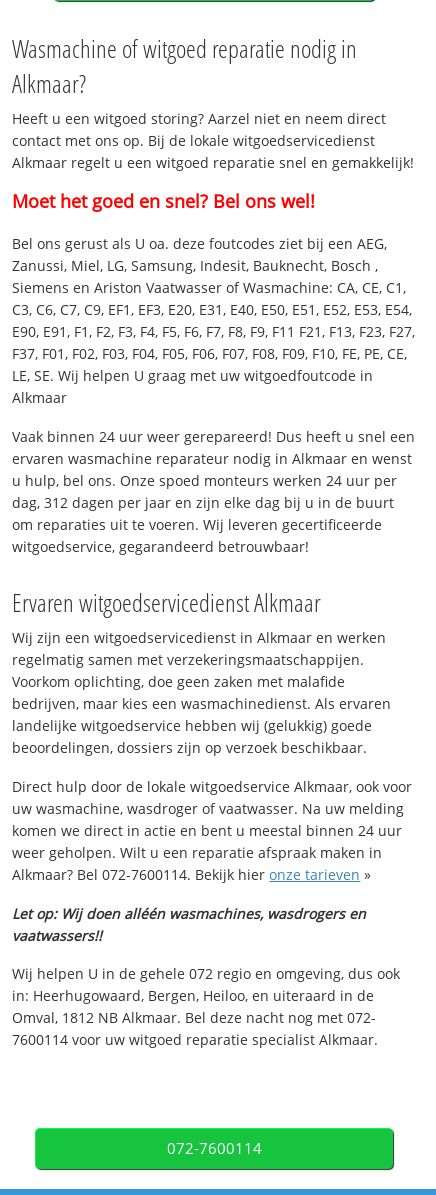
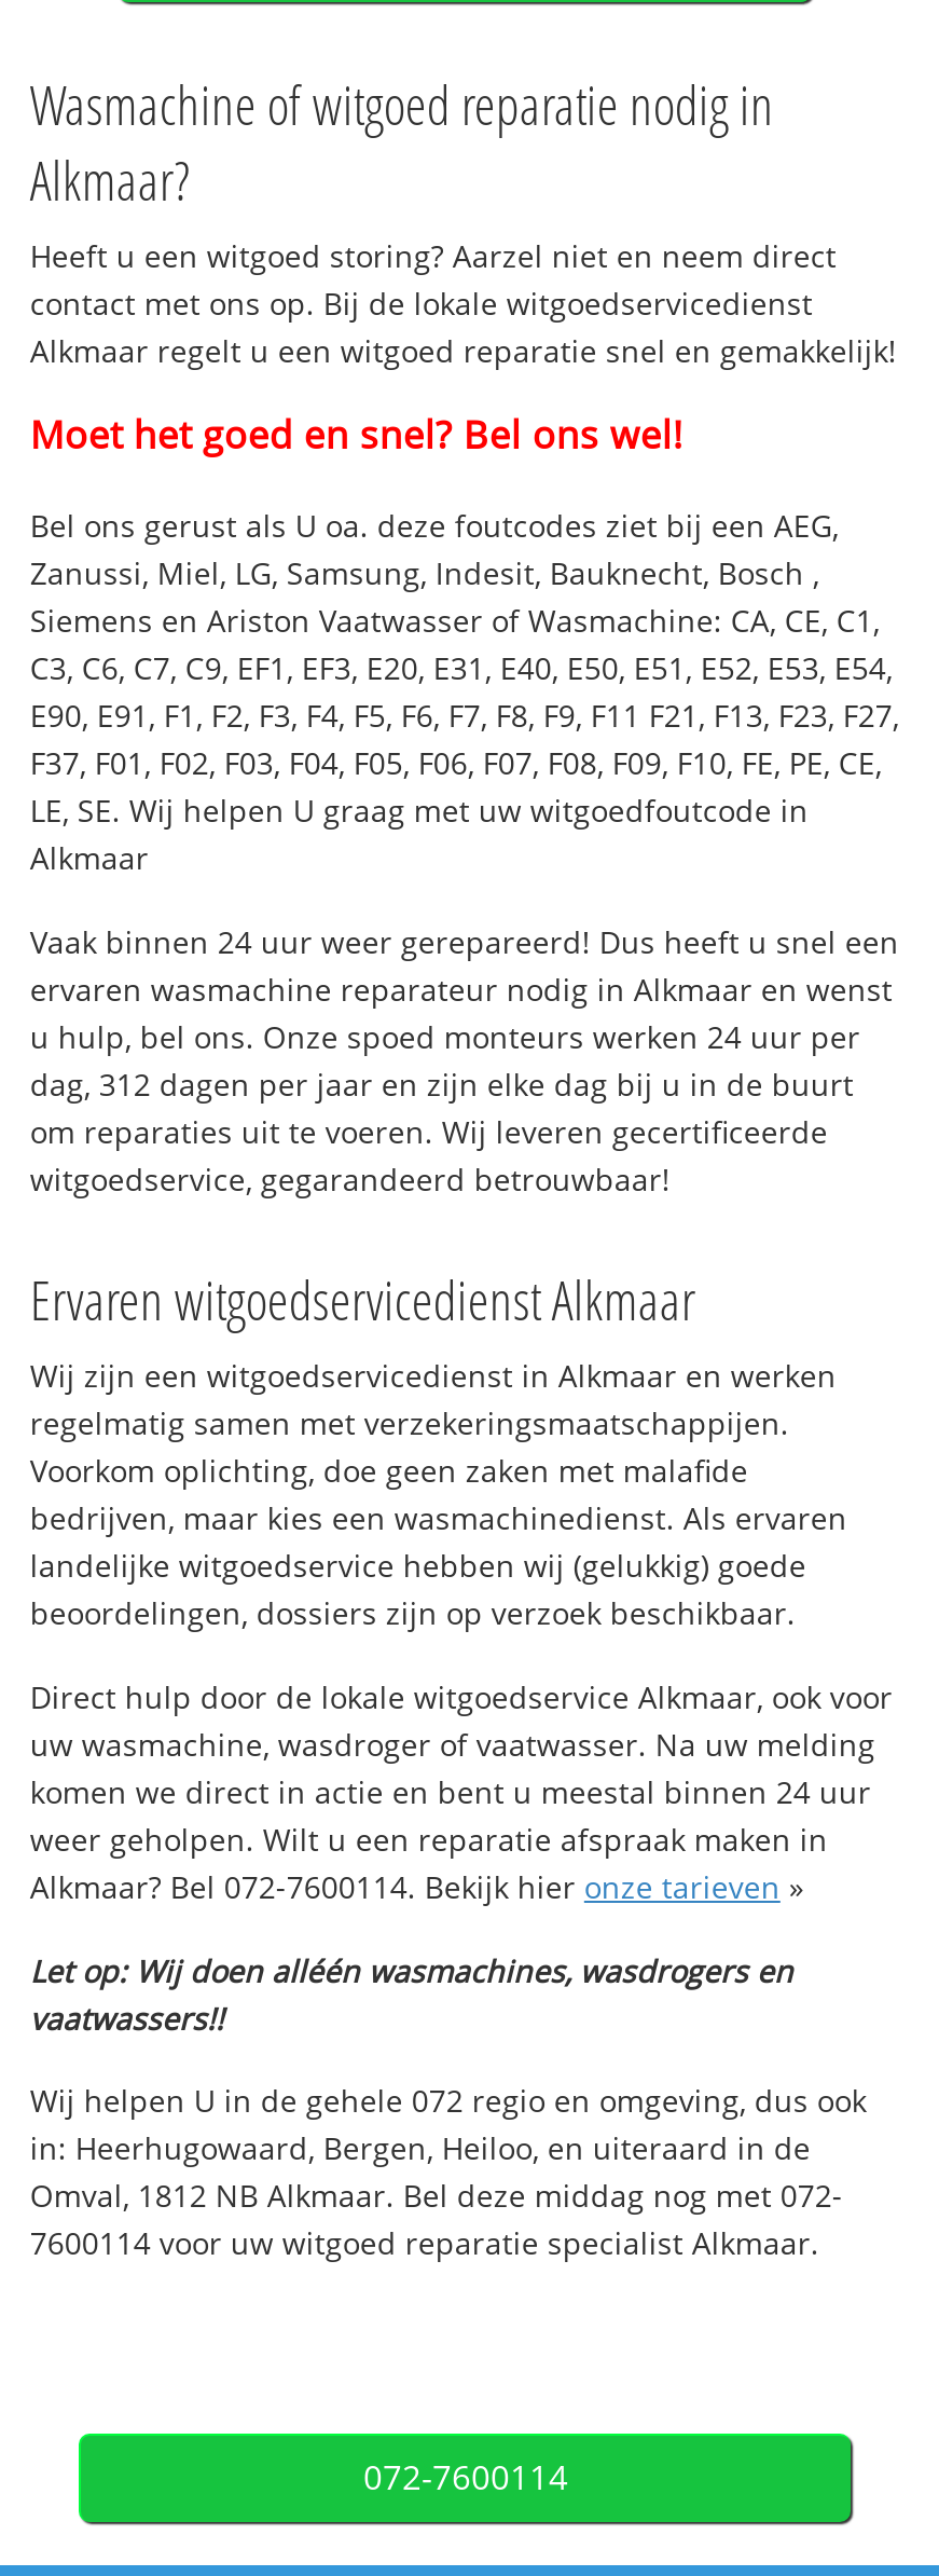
- Omval, 1812 NB Alkmaar. Bel deze nacht nog met 072-
+ Omval, 1812 NB Alkmaar. Bel deze middag nog met 072-
